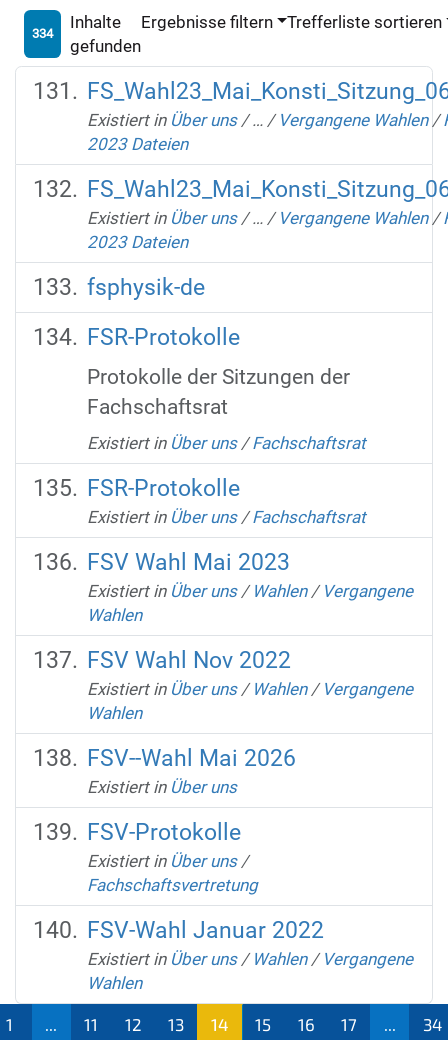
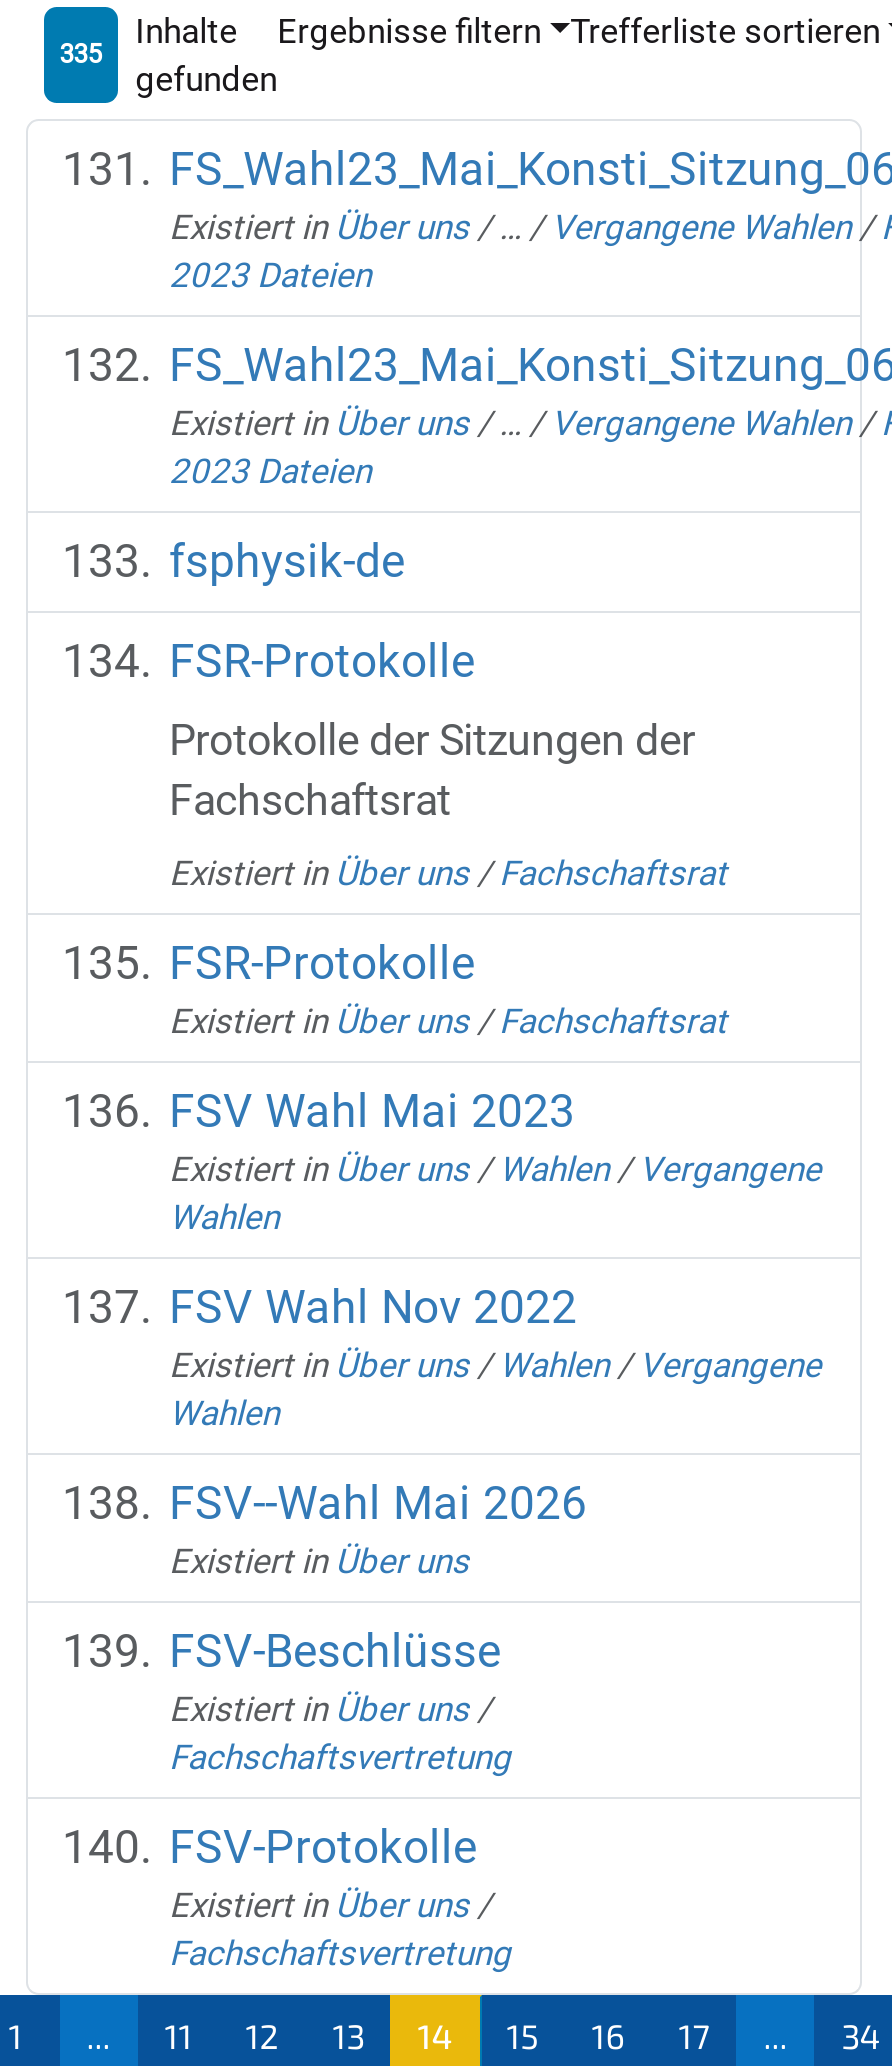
- 334
+ 335

+ FSV-Beschlüsse
+ Existiert in Über uns /
+ Fachschaftsvertretung

moved down: FSV-Protokolle | Existiert in Über uns / | Fachschaftsvertretung

- FSV-Wahl Januar 2022
- Existiert in Über uns / Wahlen / Vergangene
- Wahlen
